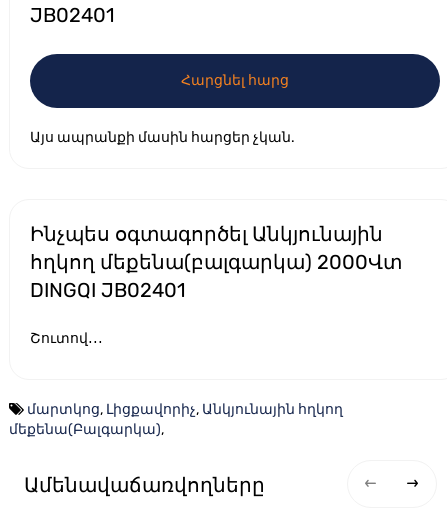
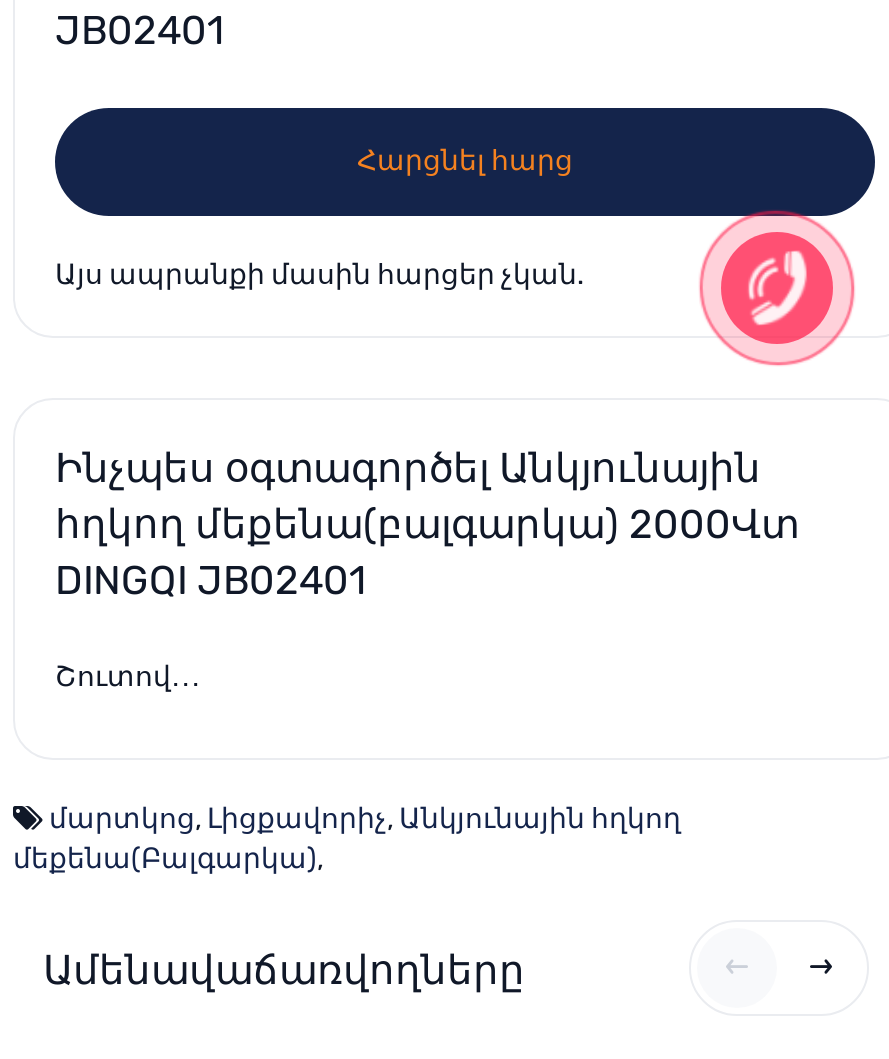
+ [image]
